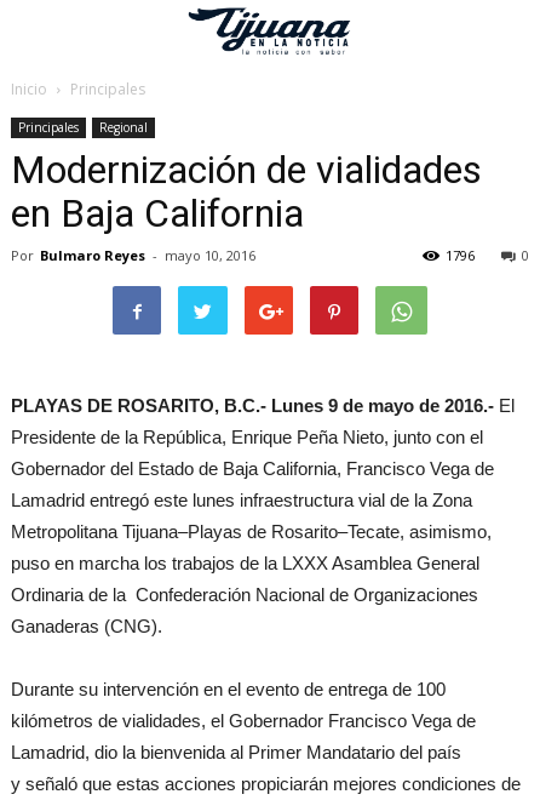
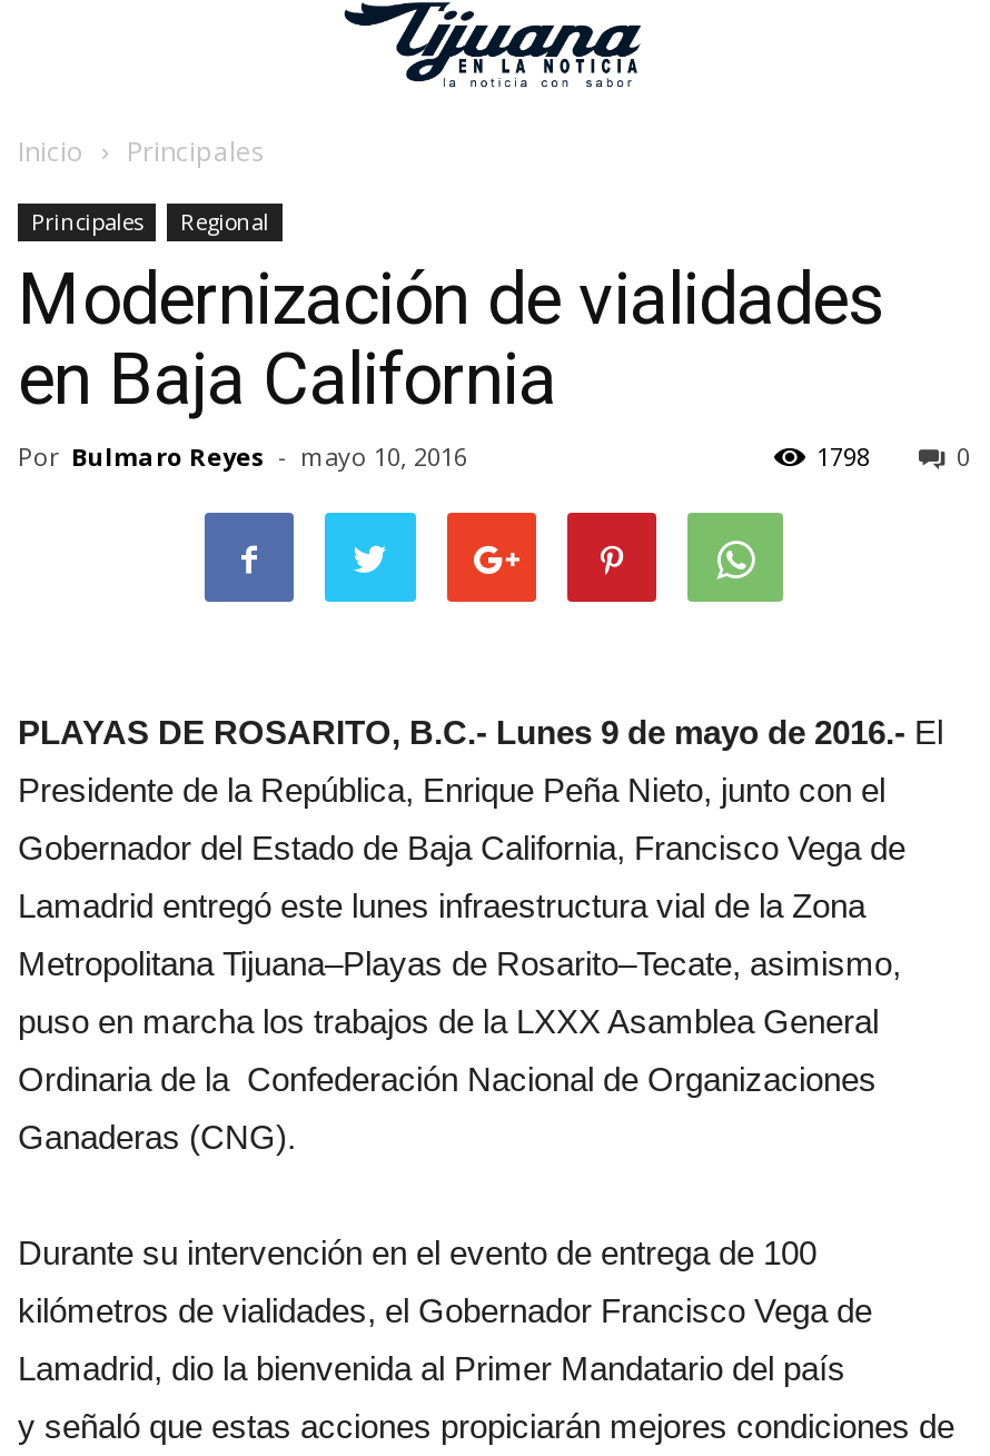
- 1796
+ 1798
